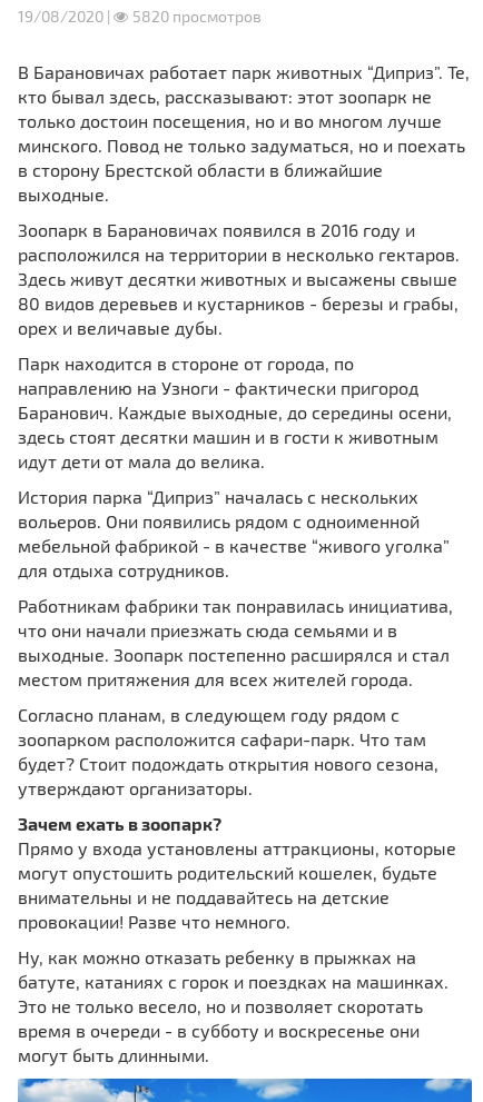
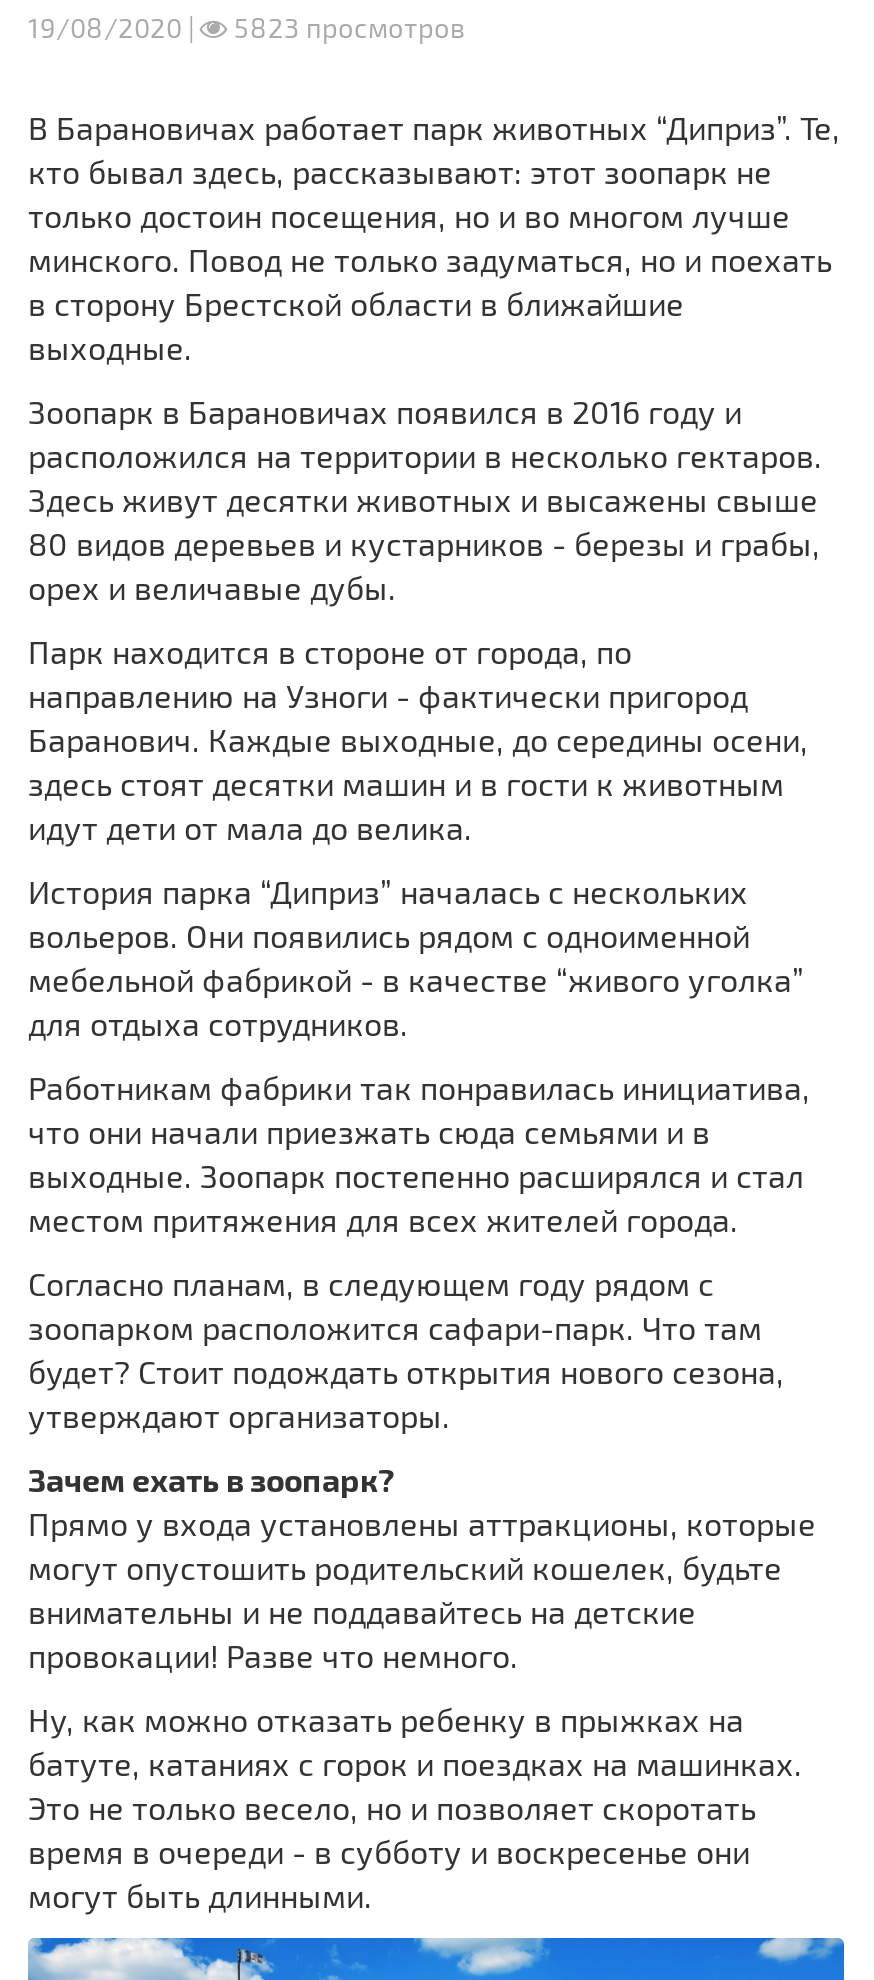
- 5820 просмотров
+ 5823 просмотров
